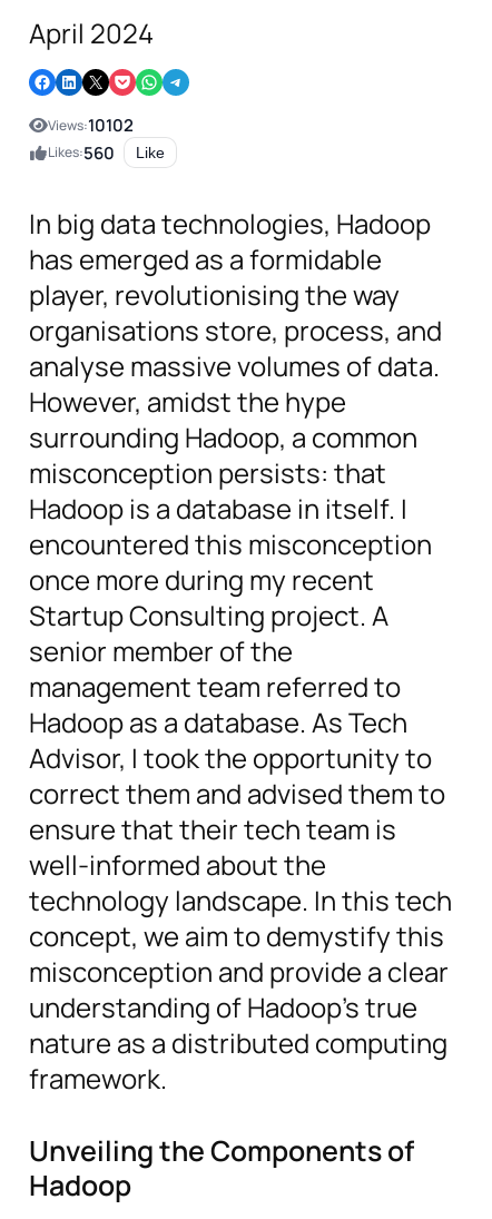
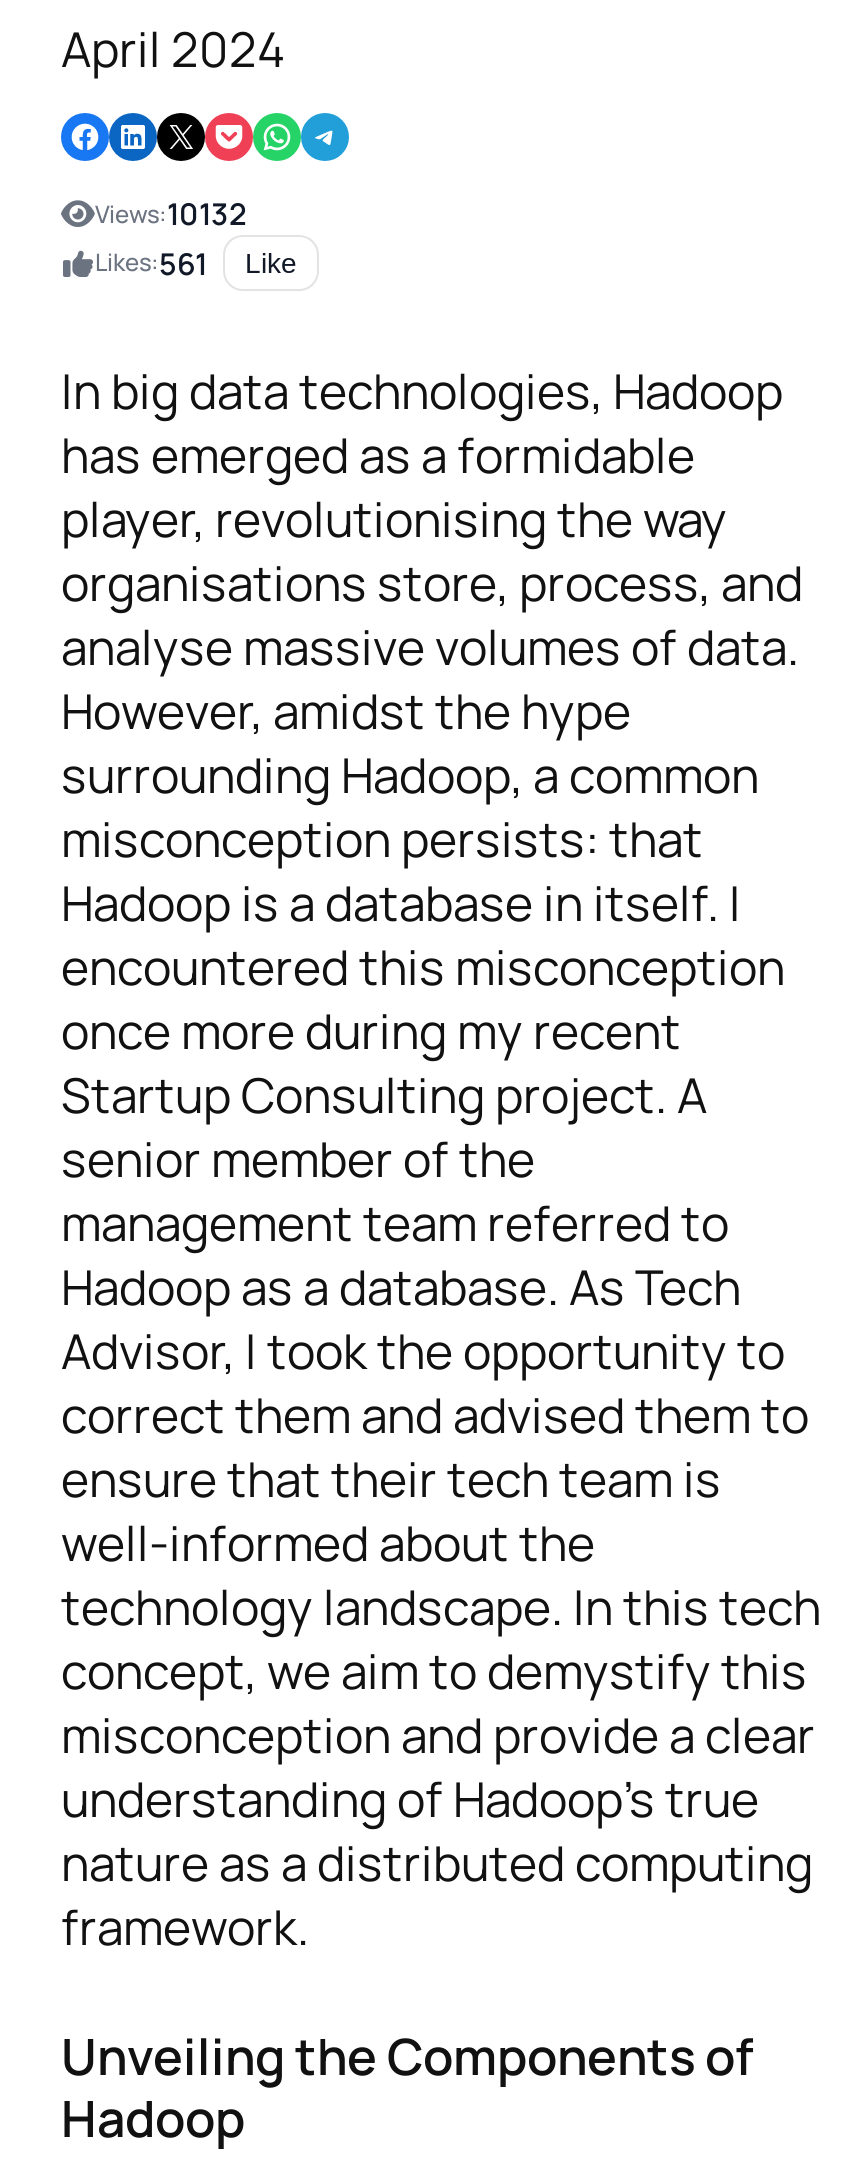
- Views:10102
+ Views:10132

- Likes:560 Like
+ Likes:561 Like
